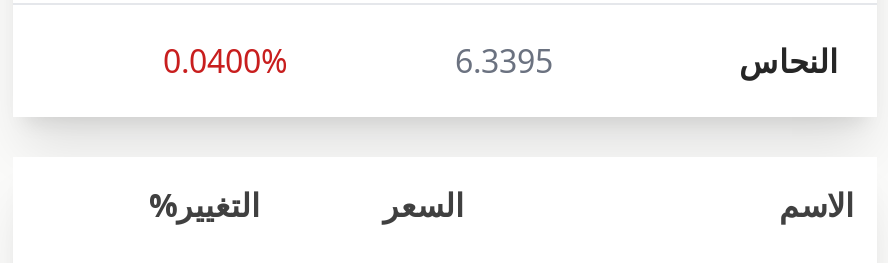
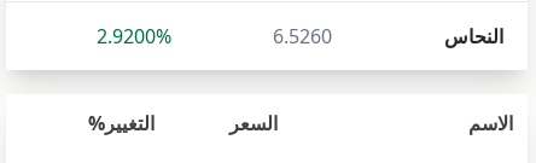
- 0.0400%
+ 2.9200%

- 6.3395
+ 6.5260
